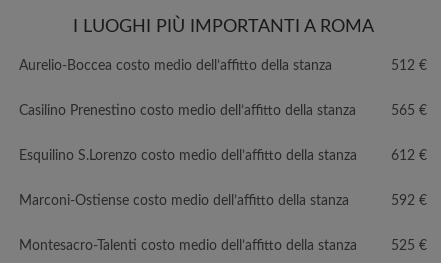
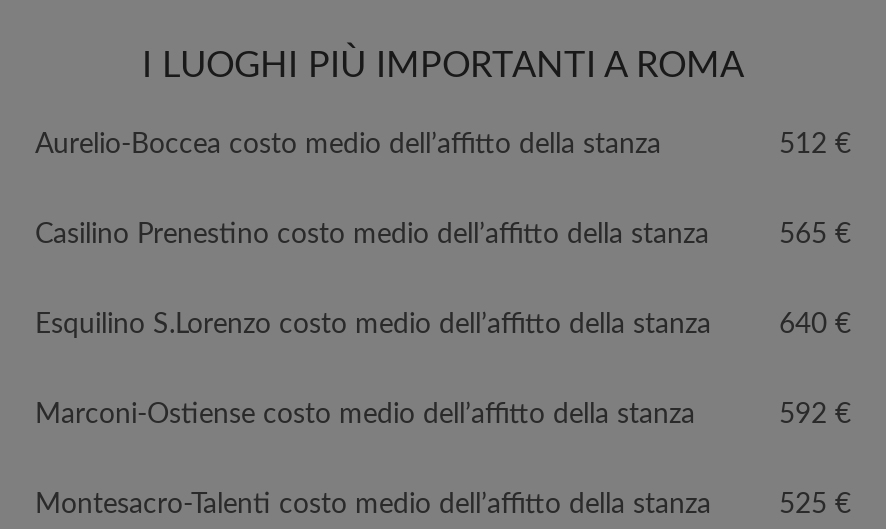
- 612 €
+ 640 €
